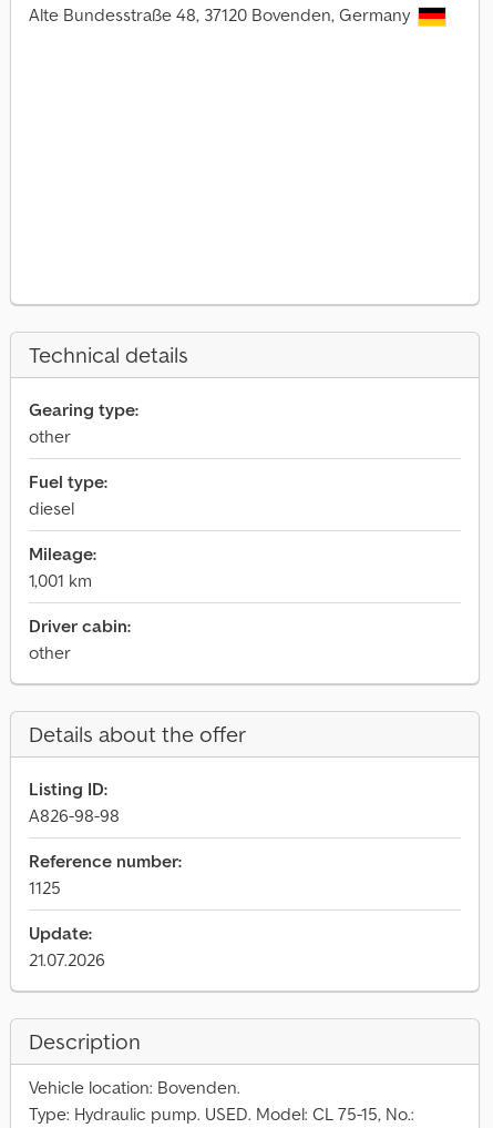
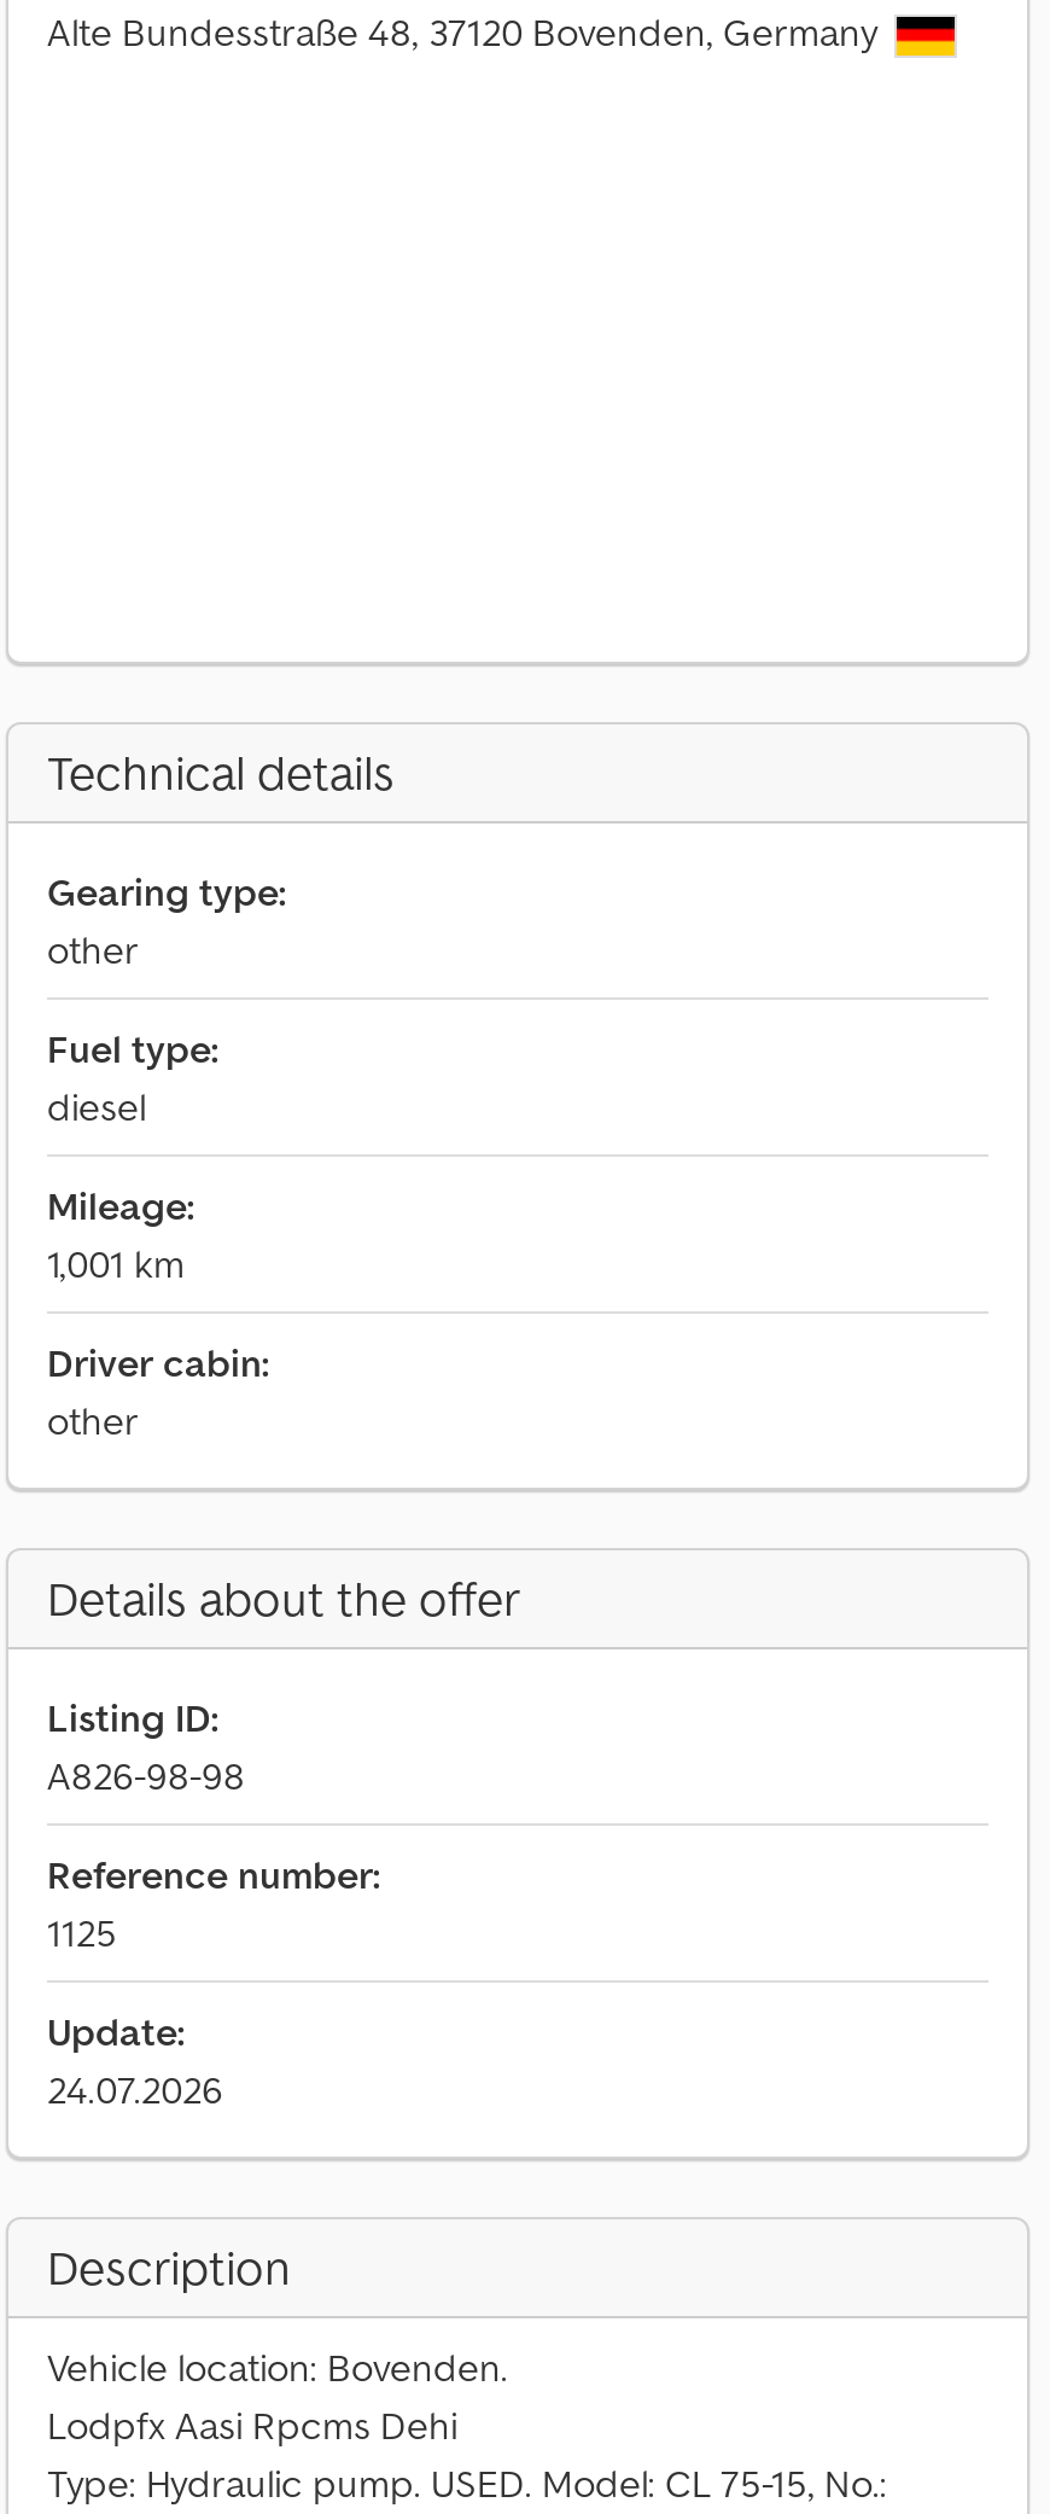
- 21.07.2026
+ 24.07.2026

+ Lodpfx Aasi Rpcms Dehi
